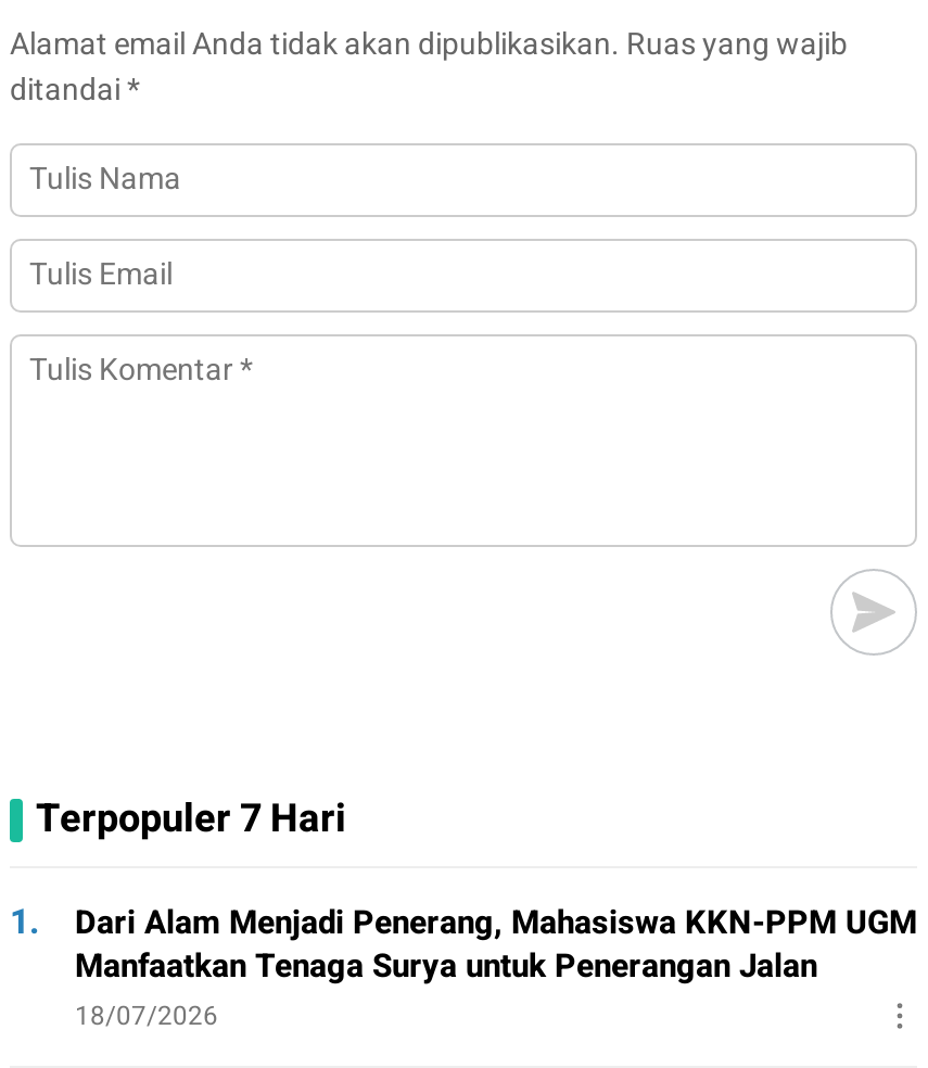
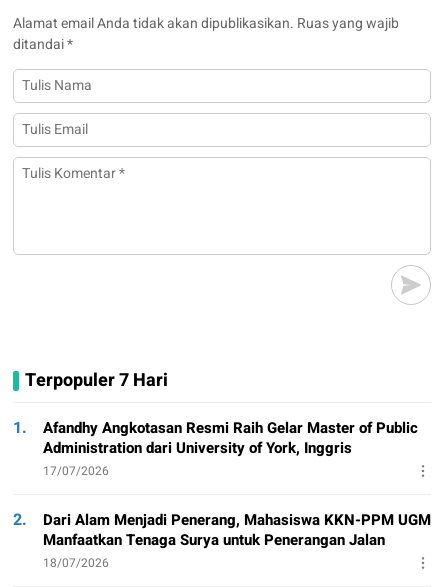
+ Afandhy Angkotasan Resmi Raih Gelar Master of Public
+ Administration dari University of York, Inggris
+ 17/07/2026
+ 2.
